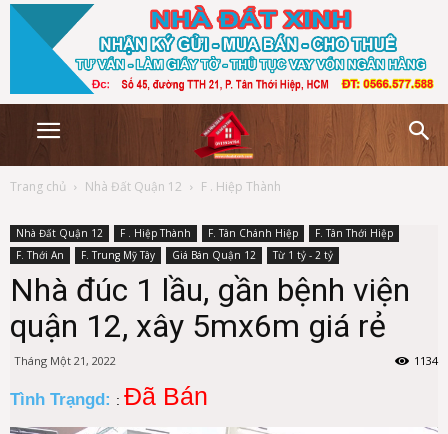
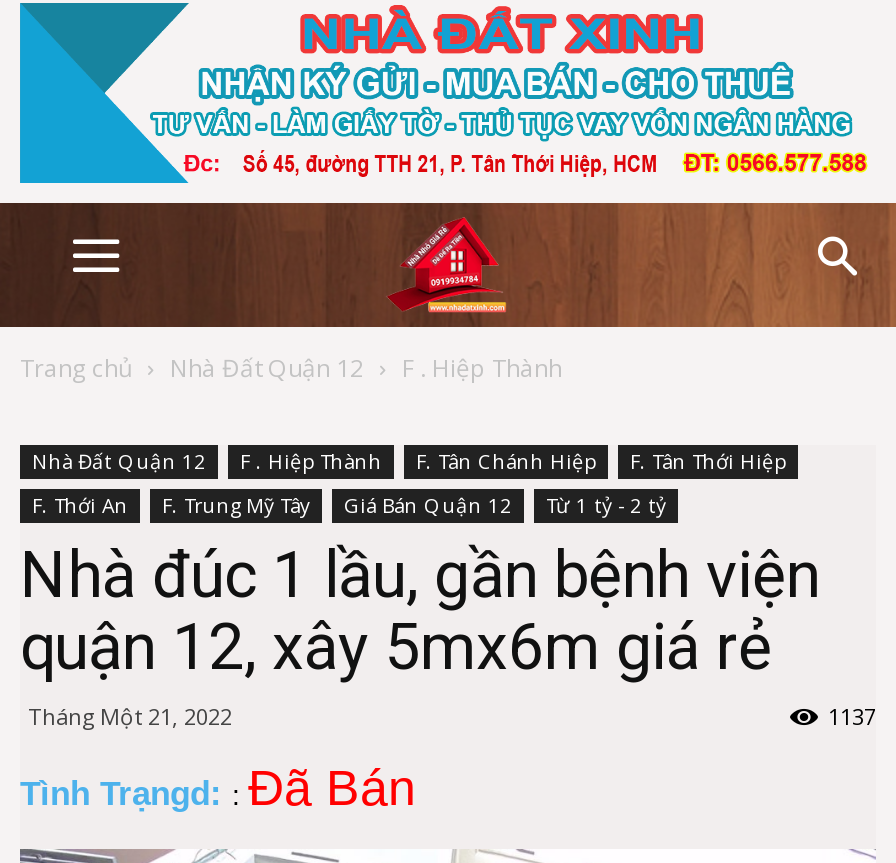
- 1134
+ 1137
